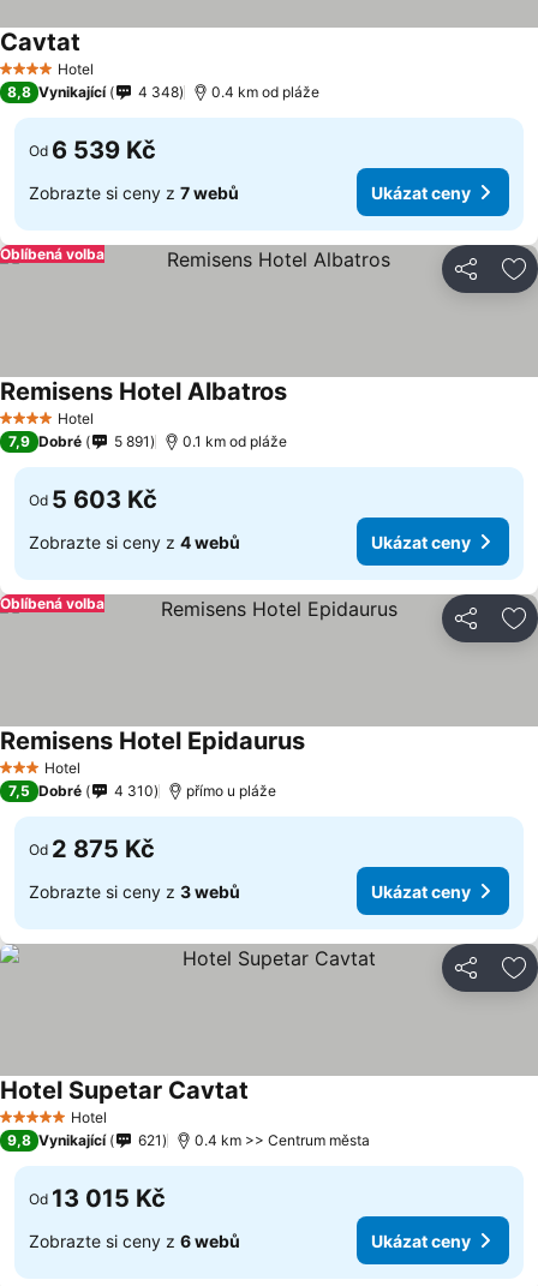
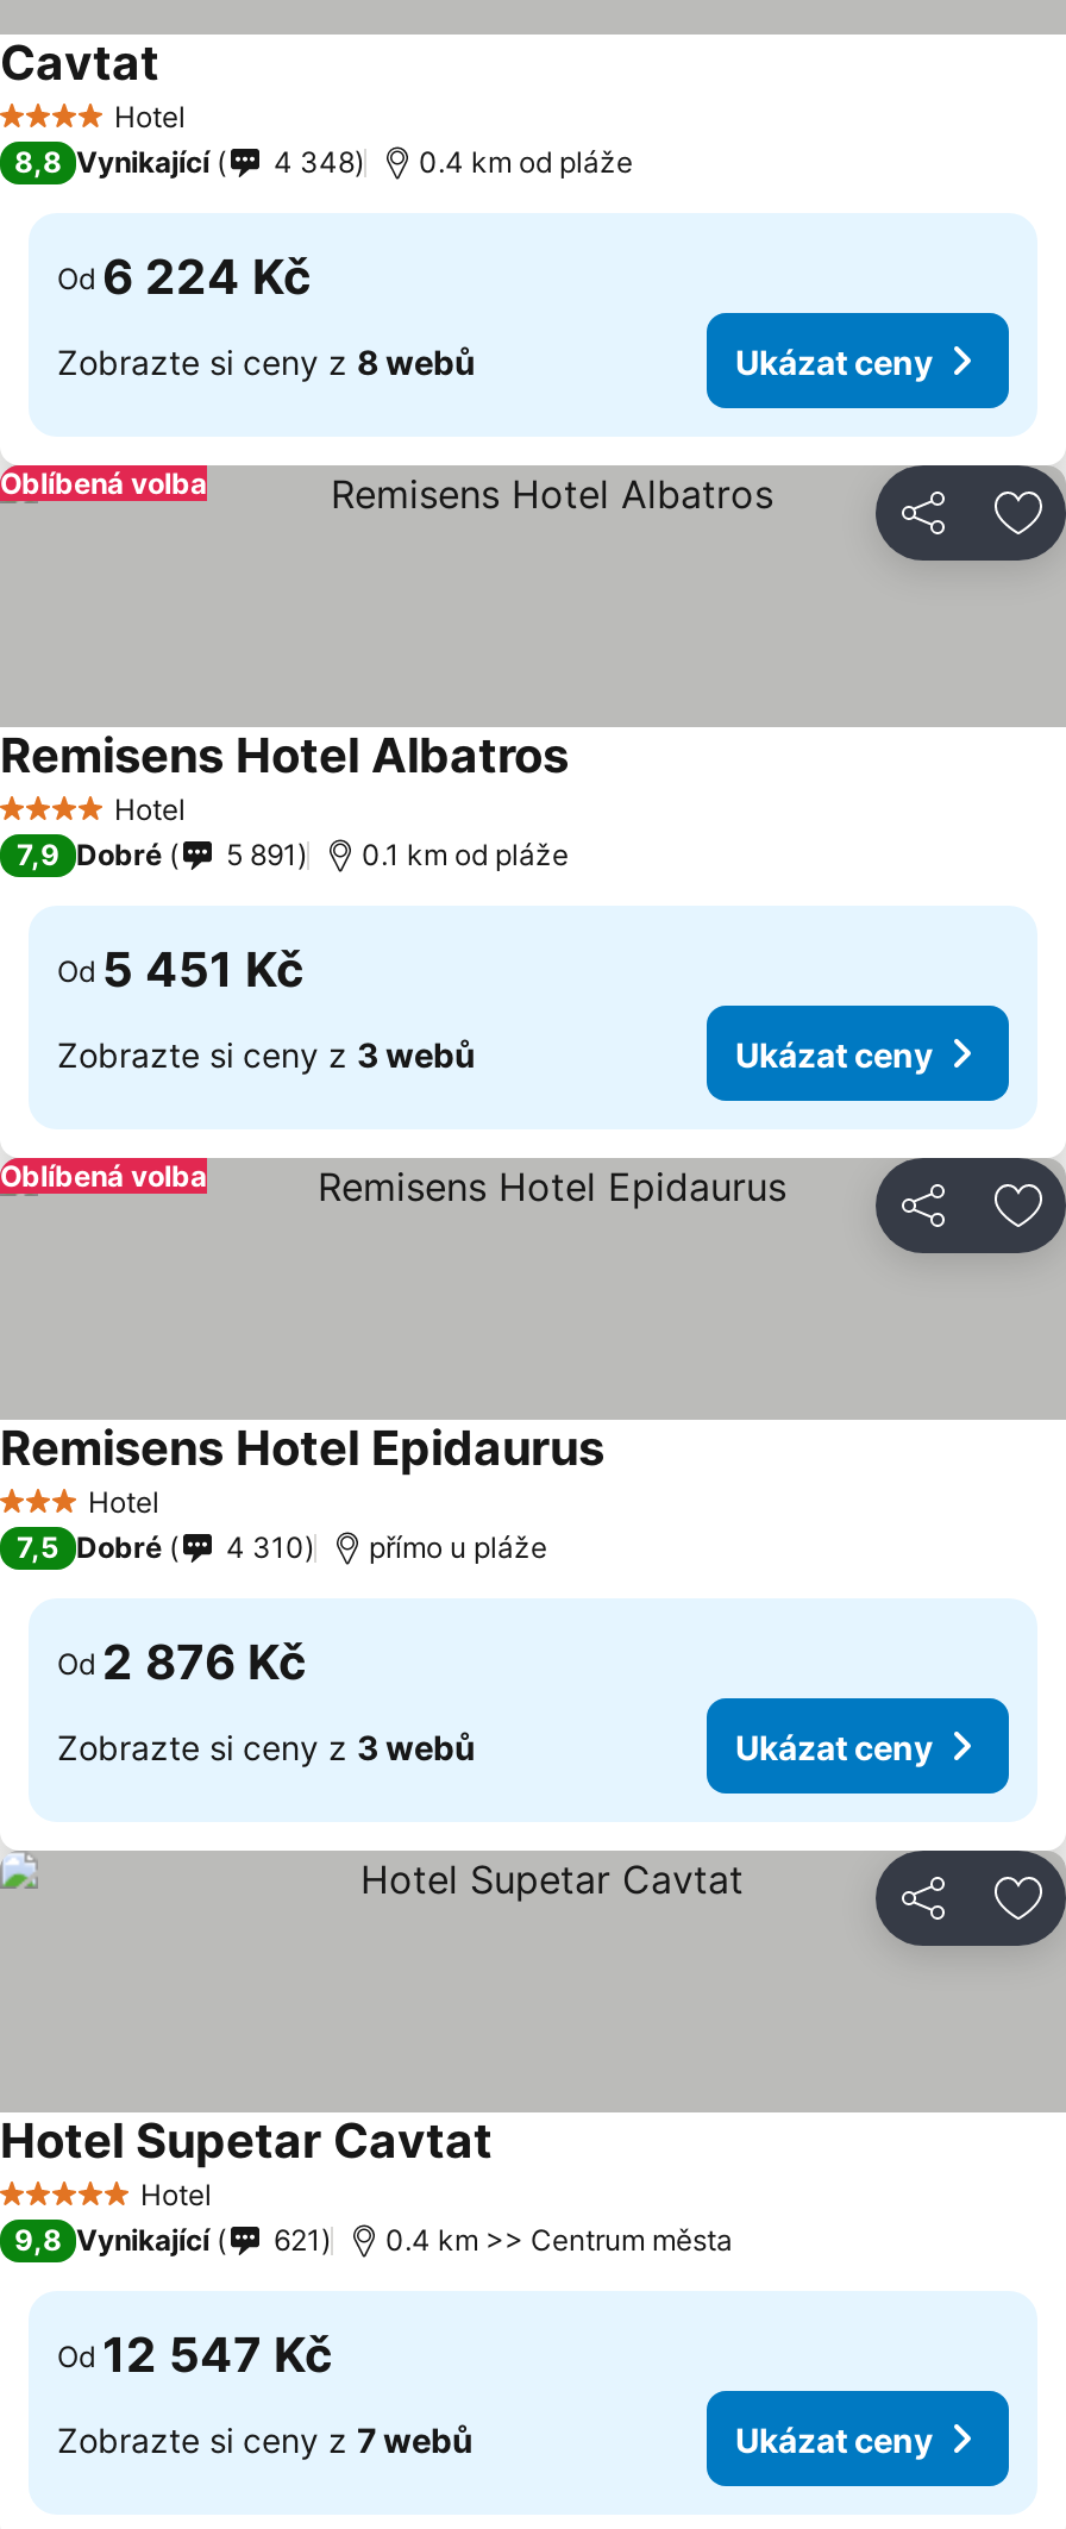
- Od 6 539 Kč
+ Od 6 224 Kč

moved down: Zobrazte si ceny z 7 webů

+ Zobrazte si ceny z 8 webů

- Od 5 603 Kč
+ Od 5 451 Kč

- Zobrazte si ceny z 4 webů
+ Zobrazte si ceny z 3 webů

- Od 2 875 Kč
+ Od 2 876 Kč

- Od 13 015 Kč
+ Od 12 547 Kč

- Zobrazte si ceny z 6 webů
